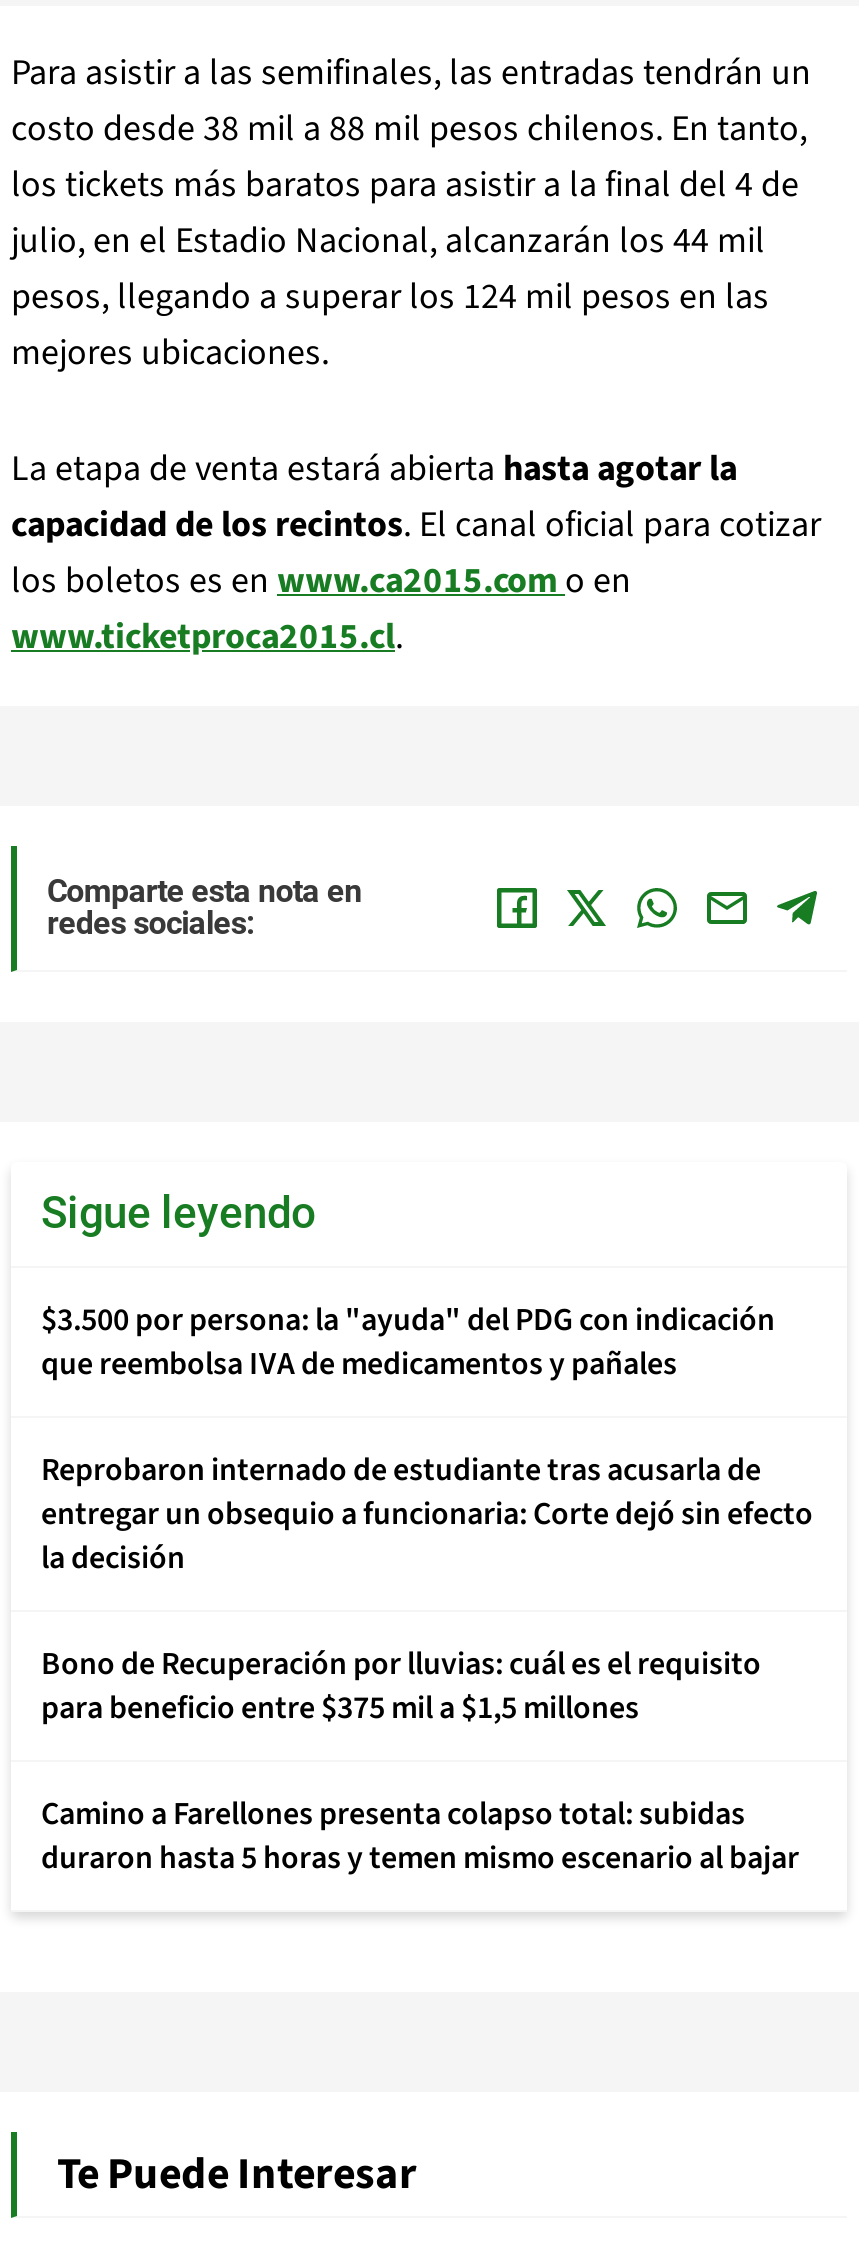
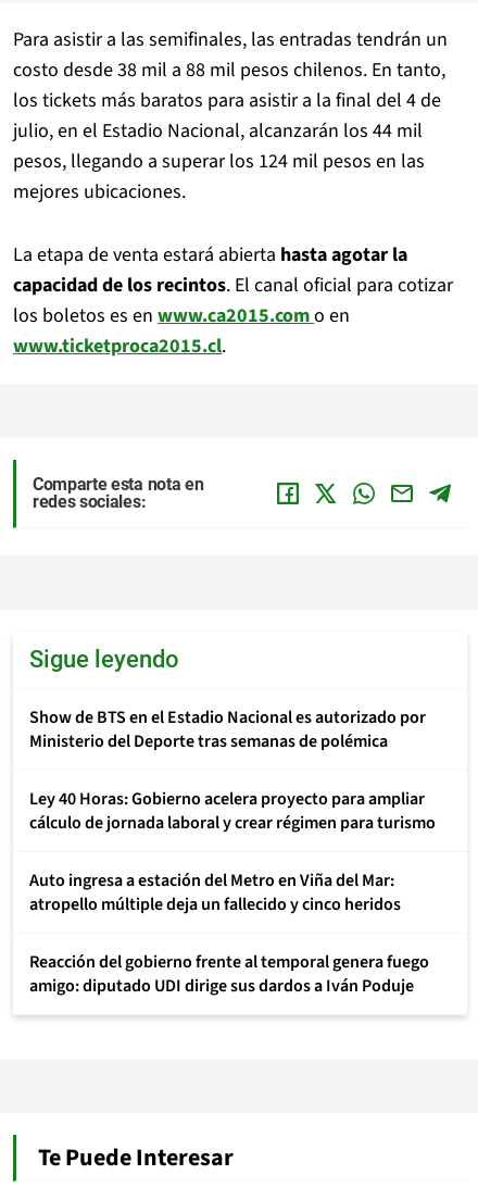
- $3.500 por persona: la "ayuda" del PDG con indicación
- que reembolsa IVA de medicamentos y pañales
+ Show de BTS en el Estadio Nacional es autorizado por
+ Ministerio del Deporte tras semanas de polémica

- Reprobaron internado de estudiante tras acusarla de
- entregar un obsequio a funcionaria: Corte dejó sin efecto
- la decisión
+ Ley 40 Horas: Gobierno acelera proyecto para ampliar
+ cálculo de jornada laboral y crear régimen para turismo

- Bono de Recuperación por lluvias: cuál es el requisito
- para beneficio entre $375 mil a $1,5 millones
+ Auto ingresa a estación del Metro en Viña del Mar:
+ atropello múltiple deja un fallecido y cinco heridos

- Camino a Farellones presenta colapso total: subidas
- duraron hasta 5 horas y temen mismo escenario al bajar
+ Reacción del gobierno frente al temporal genera fuego
+ amigo: diputado UDI dirige sus dardos a Iván Poduje
